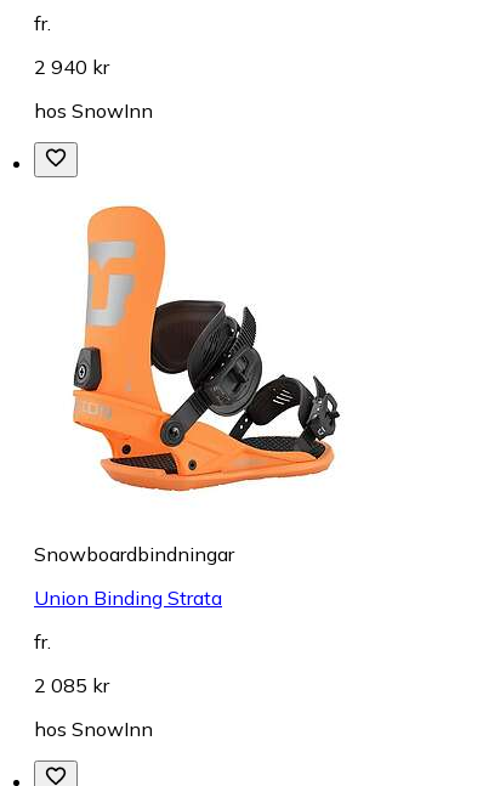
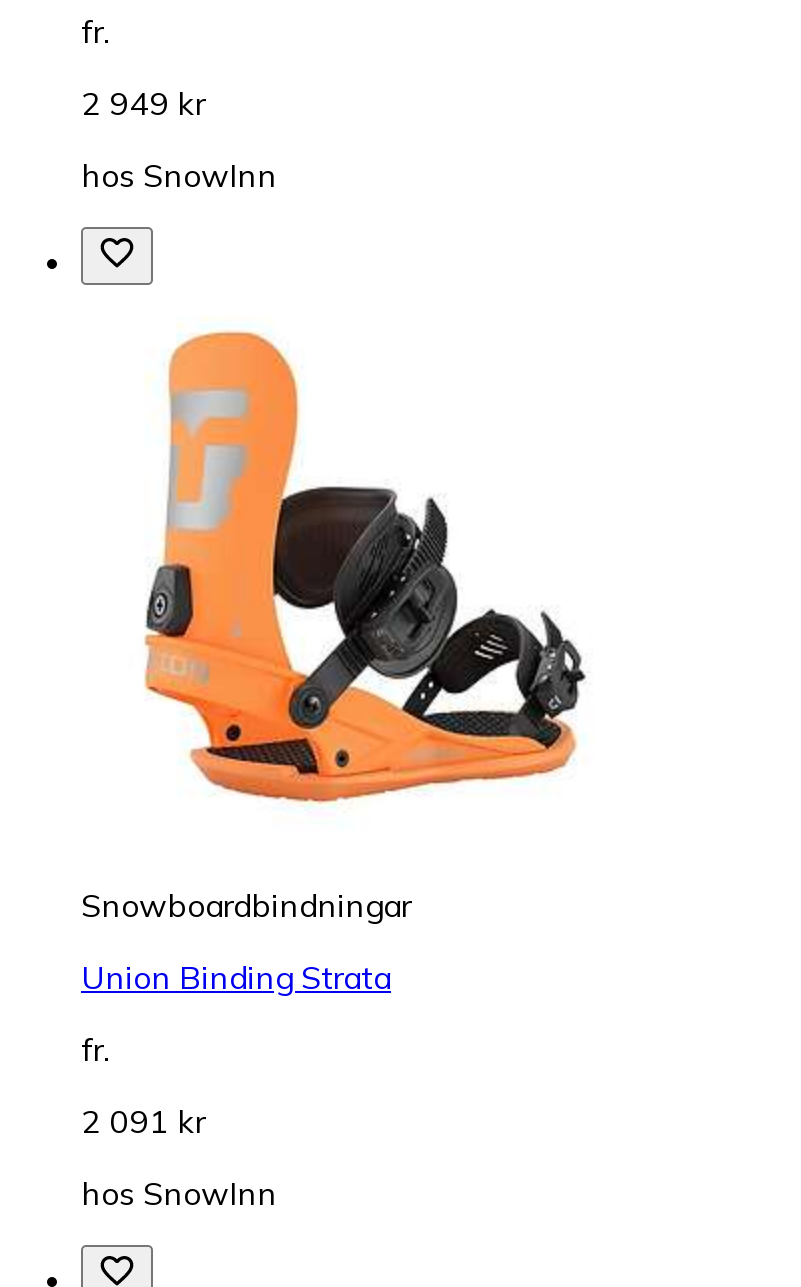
- 2 940 kr
+ 2 949 kr

- 2 085 kr
+ 2 091 kr
